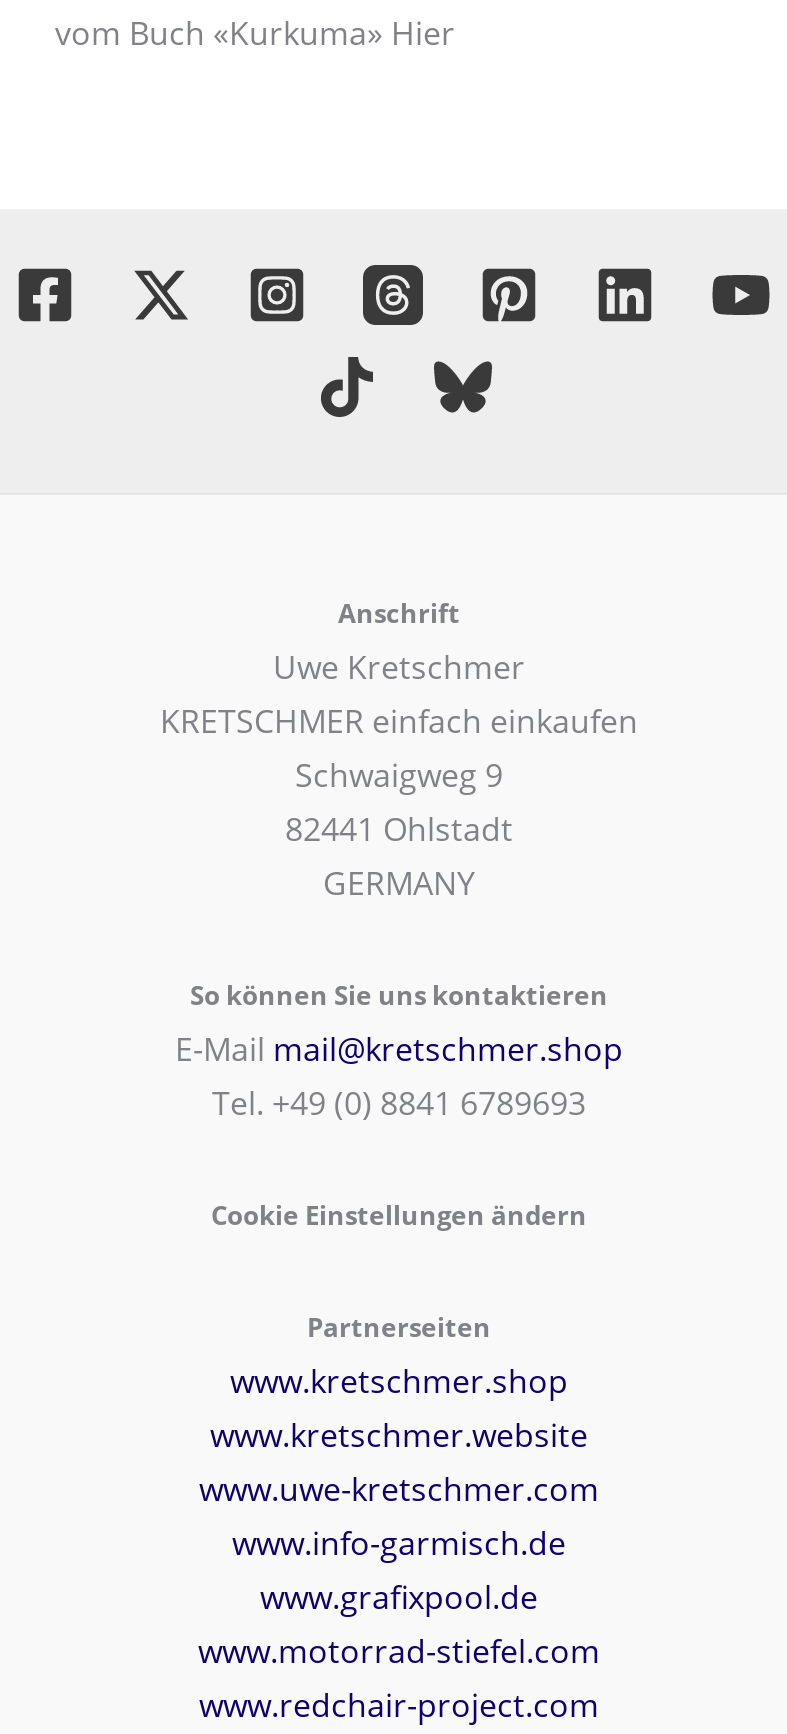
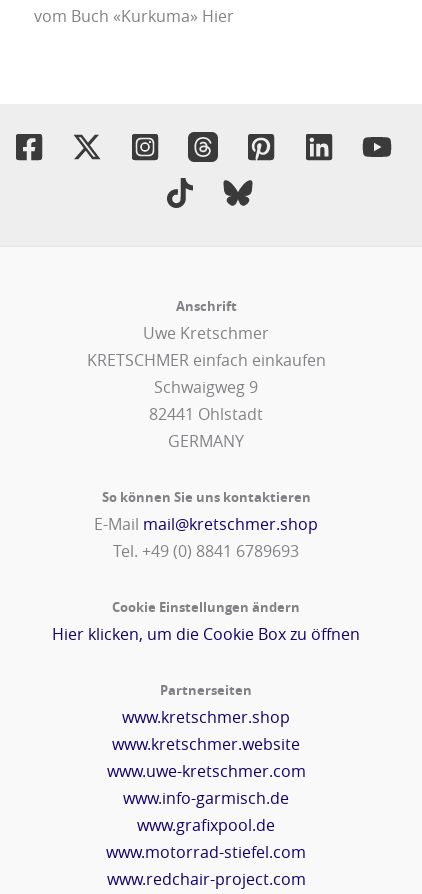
+ Hier klicken, um die Cookie Box zu öffnen
